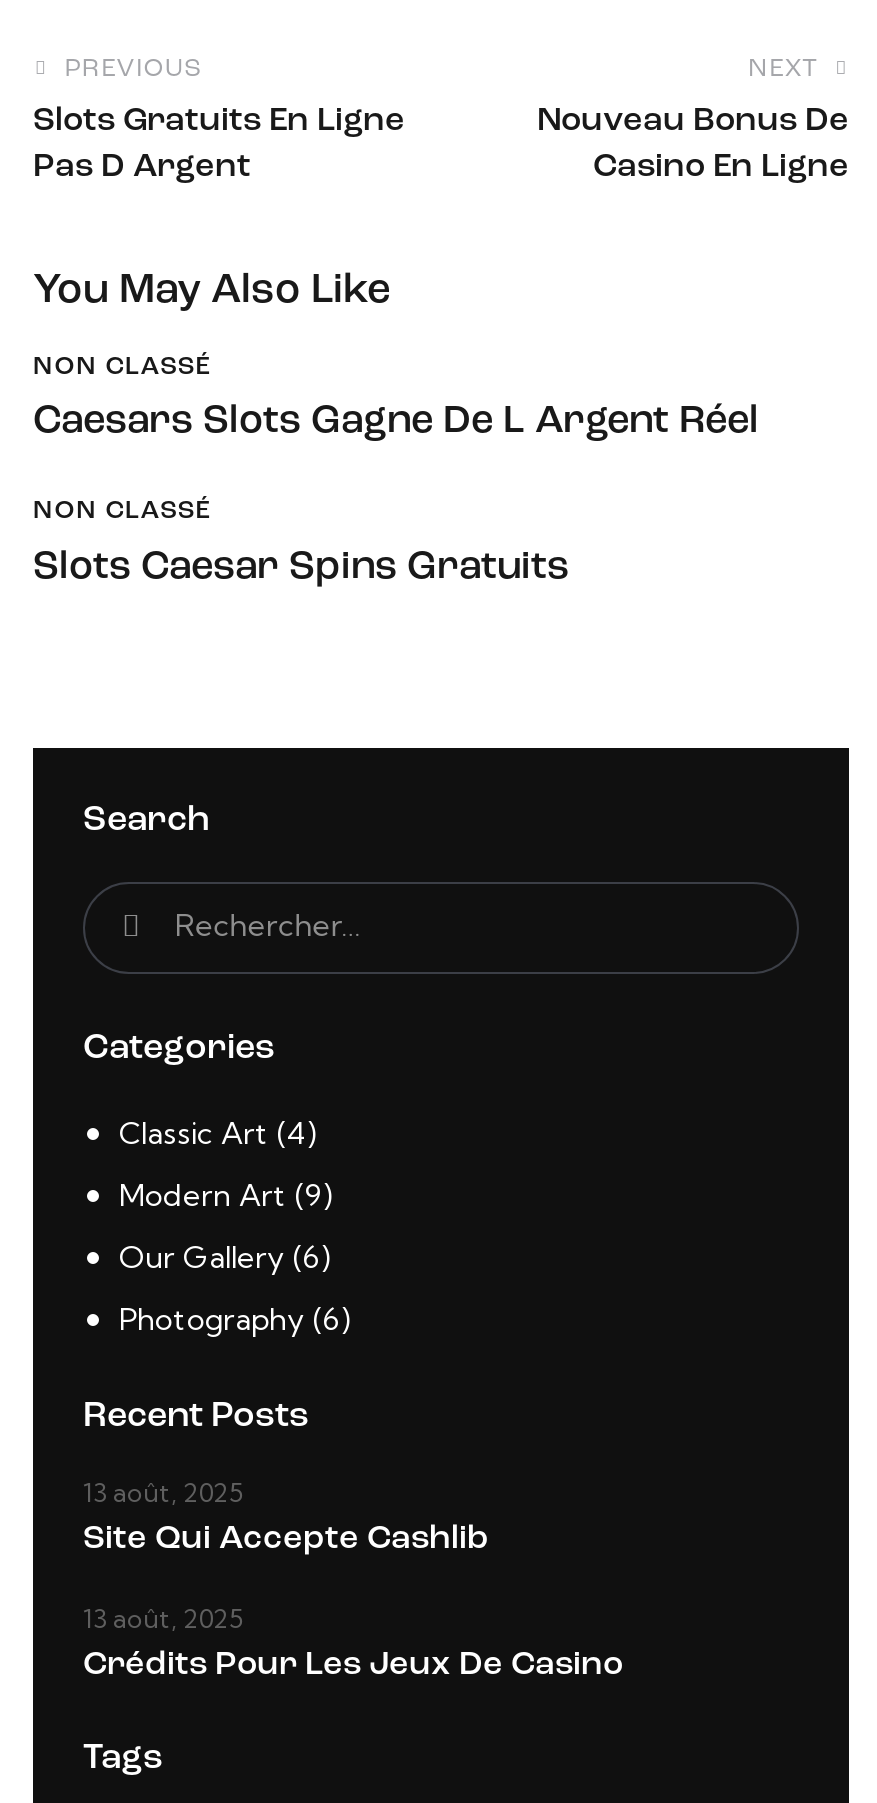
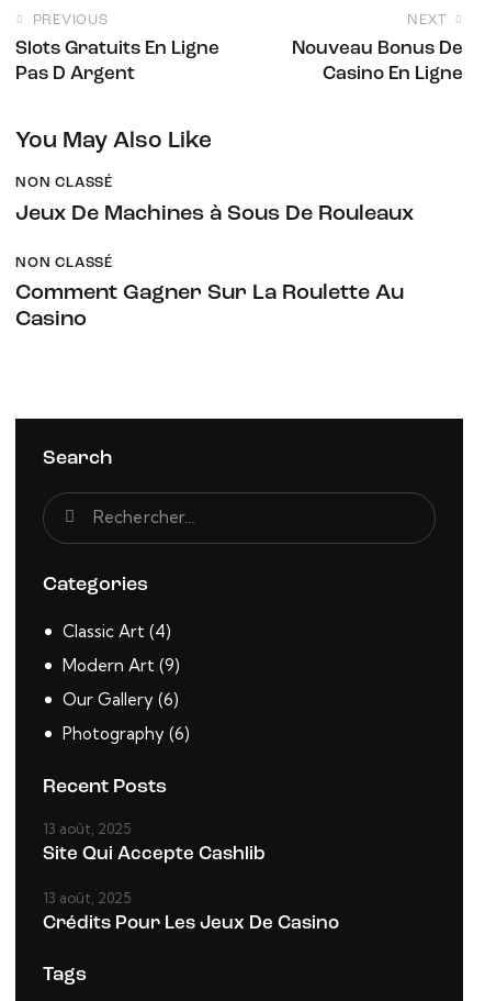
- Caesars Slots Gagne De L Argent Réel
+ Jeux De Machines à Sous De Rouleaux

- Slots Caesar Spins Gratuits
+ Comment Gagner Sur La Roulette Au
+ Casino
